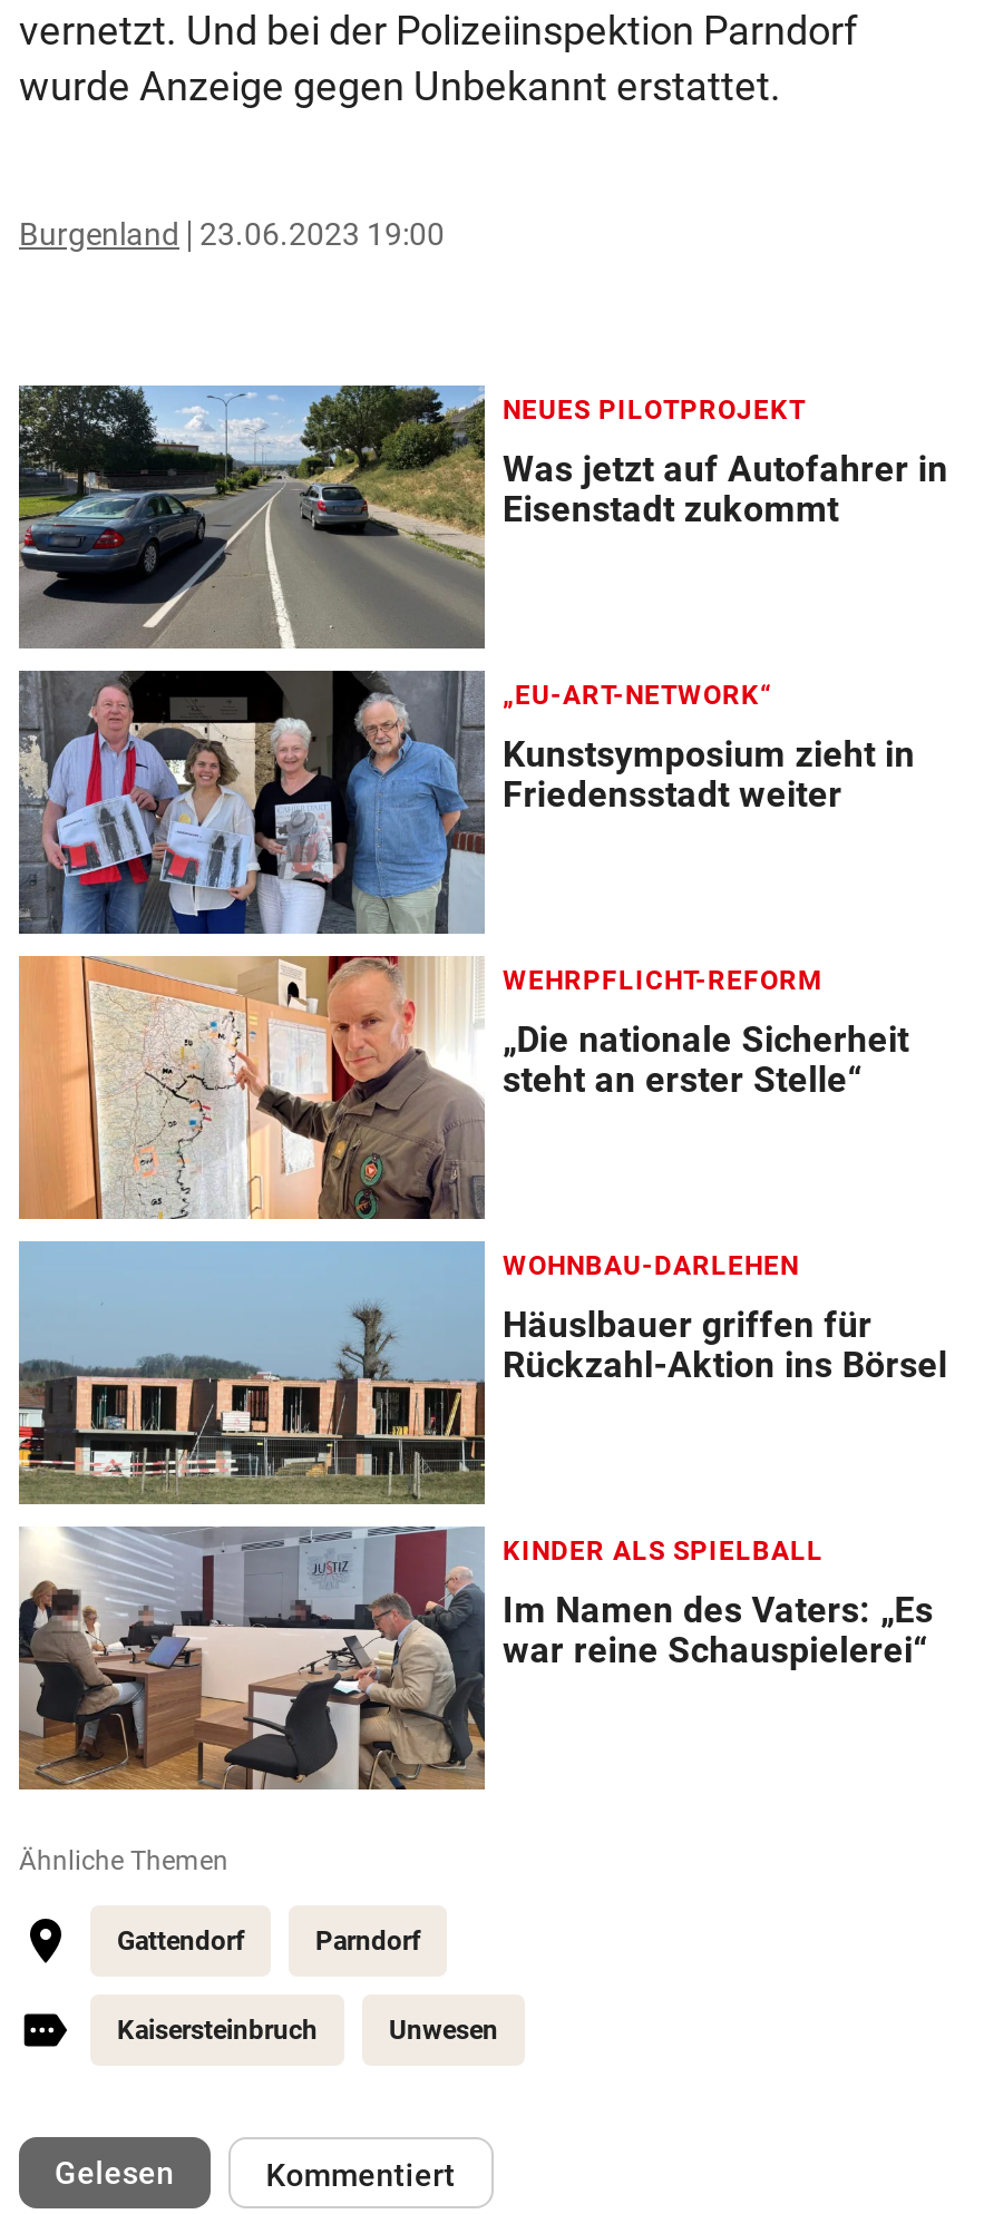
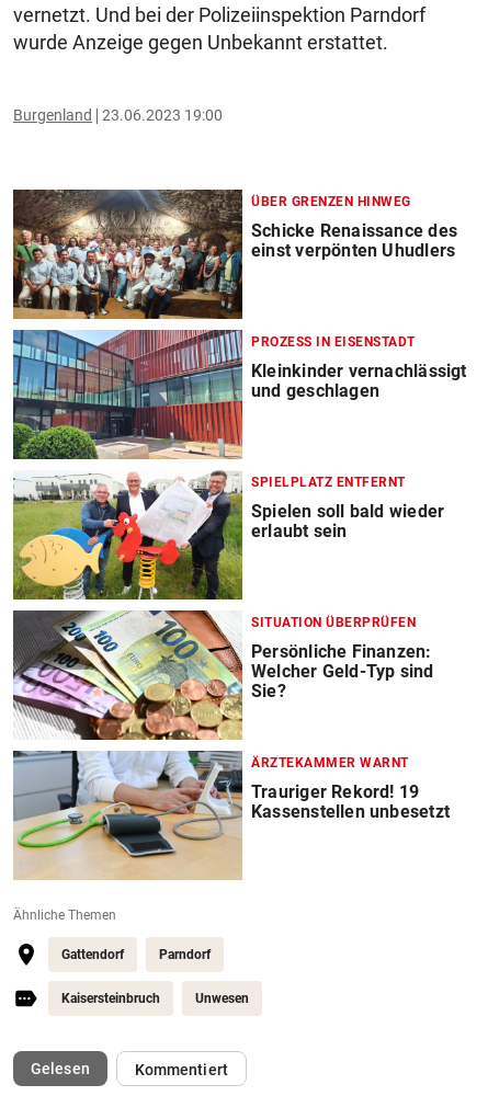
- [image]
- NEUES PILOTPROJEKT
+ [image]
+ ÜBER GRENZEN HINWEG

- Was jetzt auf Autofahrer in
- Eisenstadt zukommt
+ Schicke Renaissance des
+ einst verpönten Uhudlers

- [image]
- „EU-ART-NETWORK“
+ [image]
+ PROZESS IN EISENSTADT

- Kunstsymposium zieht in
- Friedensstadt weiter
+ Kleinkinder vernachlässigt
+ und geschlagen

- [image]
- WEHRPFLICHT-REFORM
+ [image]
+ SPIELPLATZ ENTFERNT

- „Die nationale Sicherheit
- steht an erster Stelle“
+ Spielen soll bald wieder
+ erlaubt sein

- [image]
- WOHNBAU-DARLEHEN
+ [image]
+ SITUATION ÜBERPRÜFEN

- Häuslbauer griffen für
- Rückzahl-Aktion ins Börsel
+ Persönliche Finanzen:
+ Welcher Geld-Typ sind
+ Sie?

- [image]
- KINDER ALS SPIELBALL
+ [image]
+ ÄRZTEKAMMER WARNT

- Im Namen des Vaters: „Es
- war reine Schauspielerei“
+ Trauriger Rekord! 19
+ Kassenstellen unbesetzt
